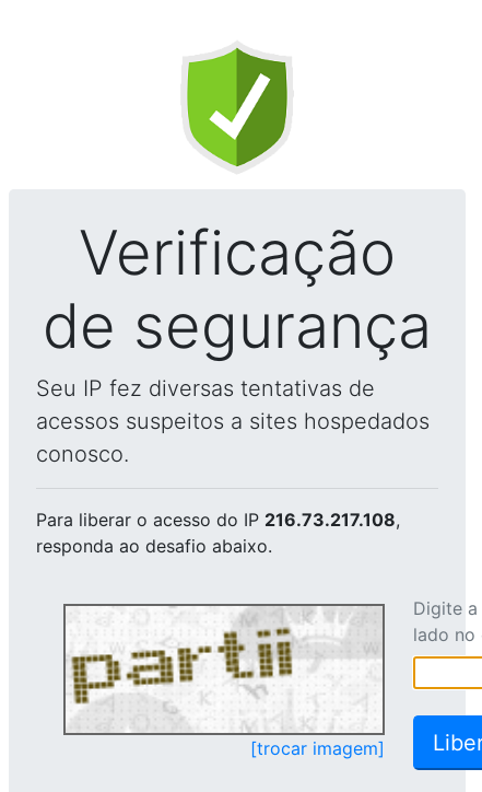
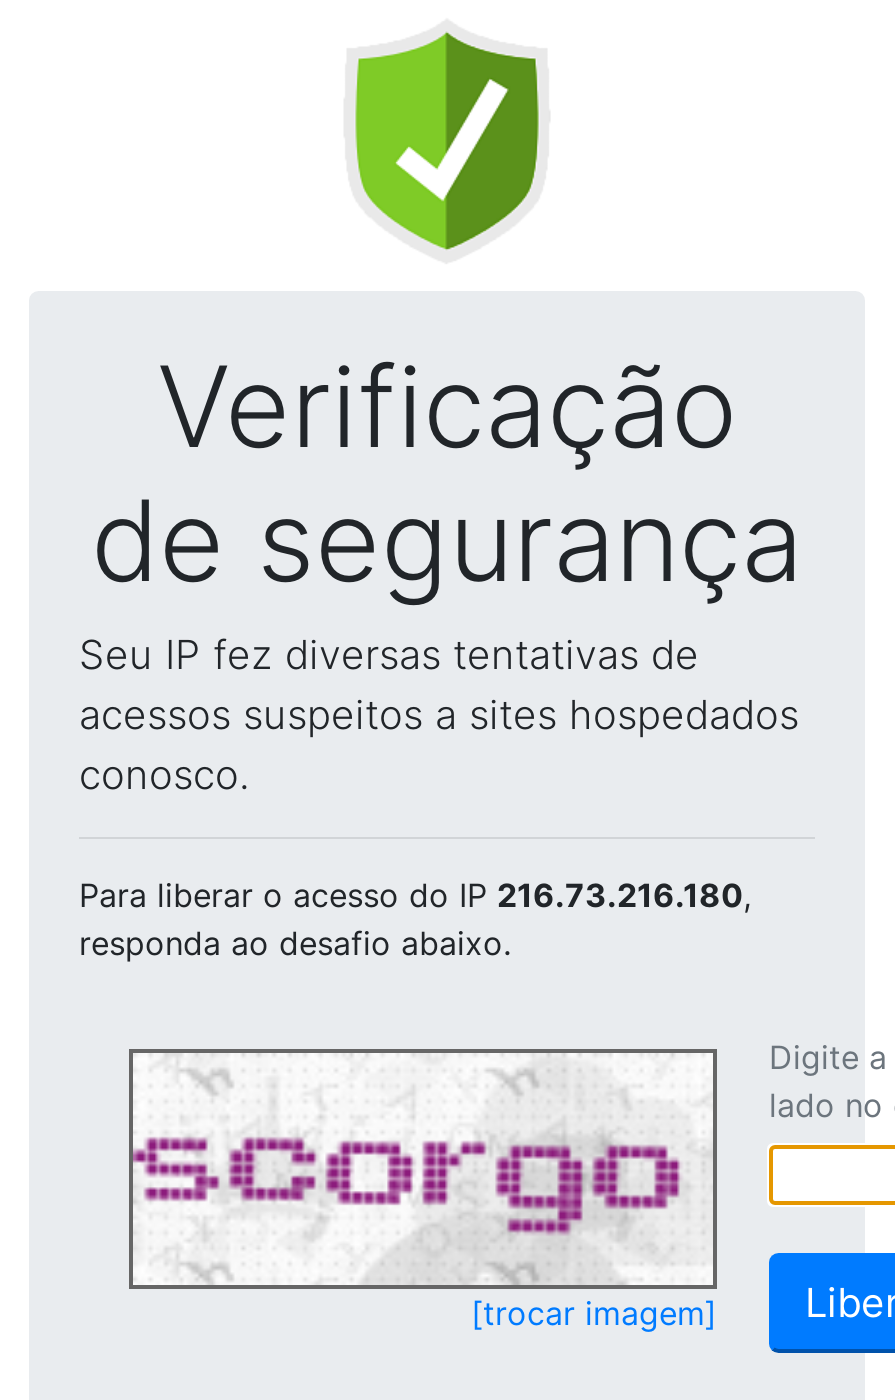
- Para liberar o acesso do IP 216.73.217.108,
+ Para liberar o acesso do IP 216.73.216.180,

- [image]
+ [image]
